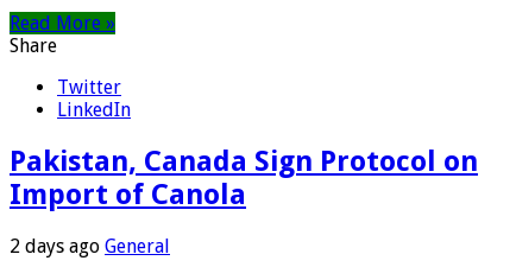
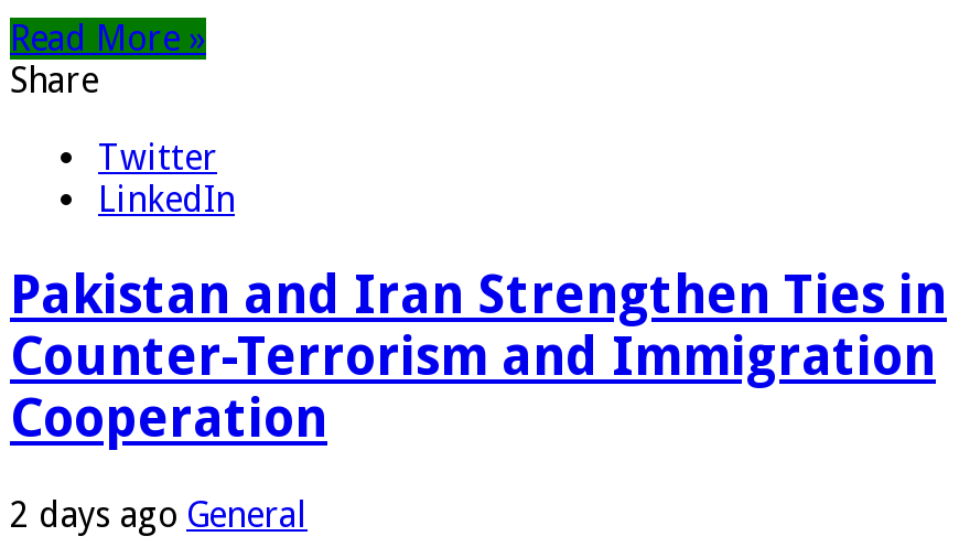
- Pakistan, Canada Sign Protocol on
- Import of Canola
+ Pakistan and Iran Strengthen Ties in
+ Counter-Terrorism and Immigration
+ Cooperation
